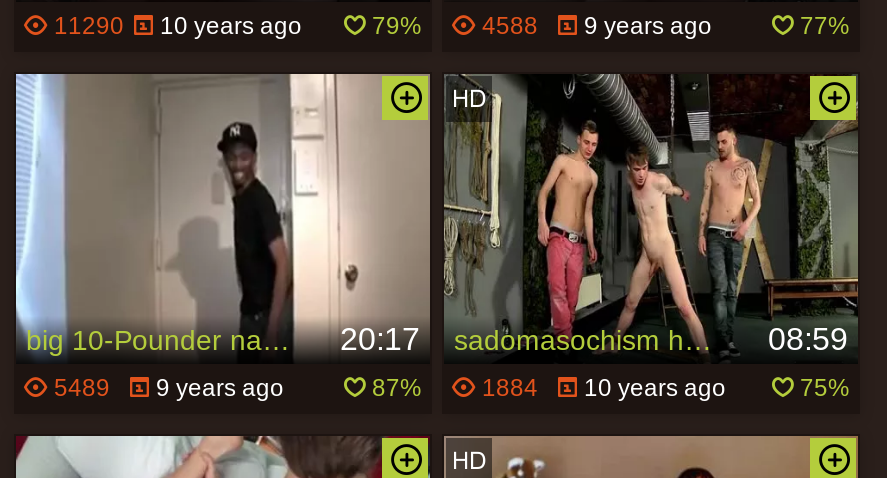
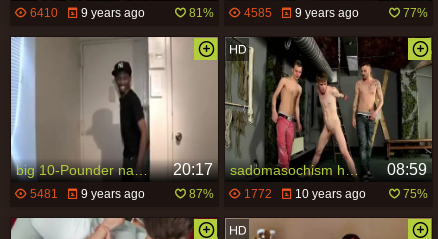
- 11290
- 10 years ago
- 79%
+ 6410
+ 9 years ago
+ 81%

- 4588
+ 4585

- 5489 9 years ago
+ 5481 9 years ago

- 87% 1884 10 years ago
+ 87% 1772 10 years ago
